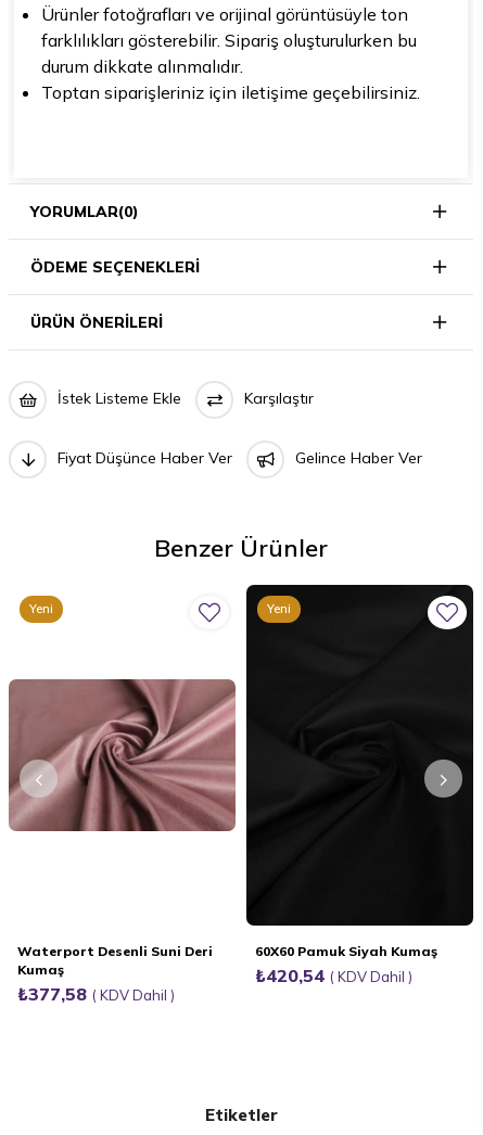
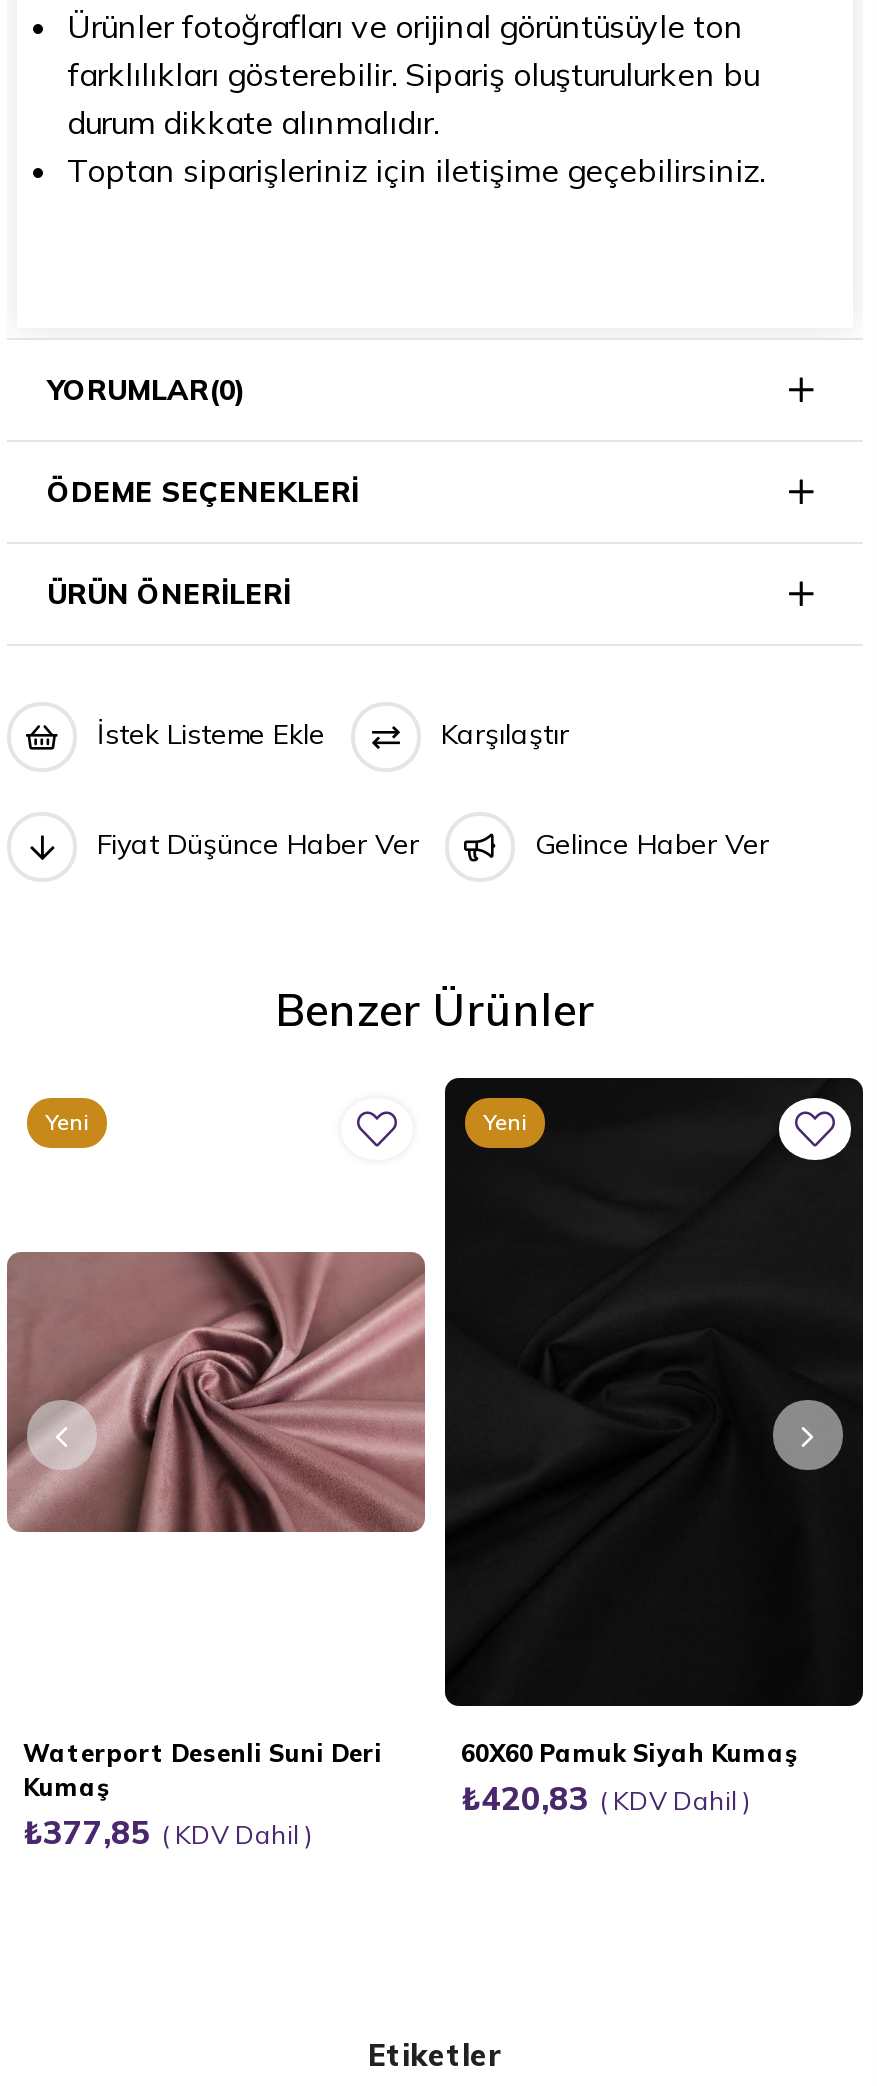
- ₺420,54 KDV Dahil
+ ₺420,83 KDV Dahil

- ₺377,58 KDV Dahil
+ ₺377,85 KDV Dahil
